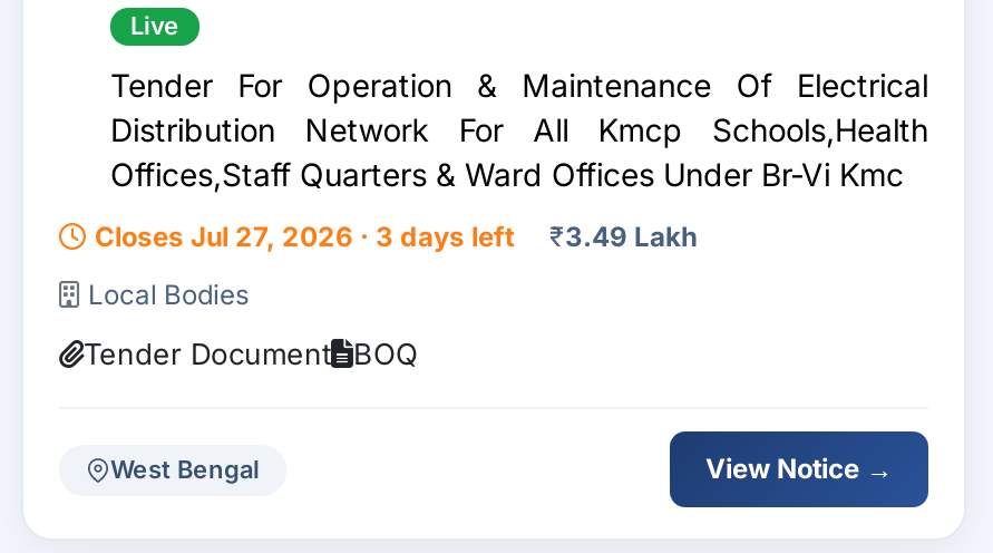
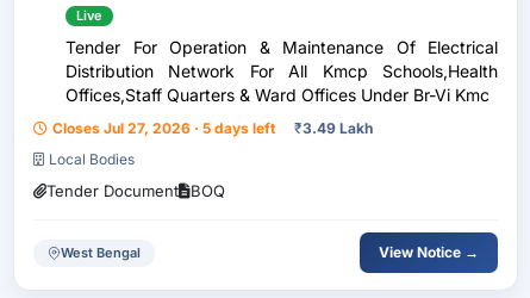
- Closes Jul 27, 2026 · 3 days left
+ Closes Jul 27, 2026 · 5 days left
